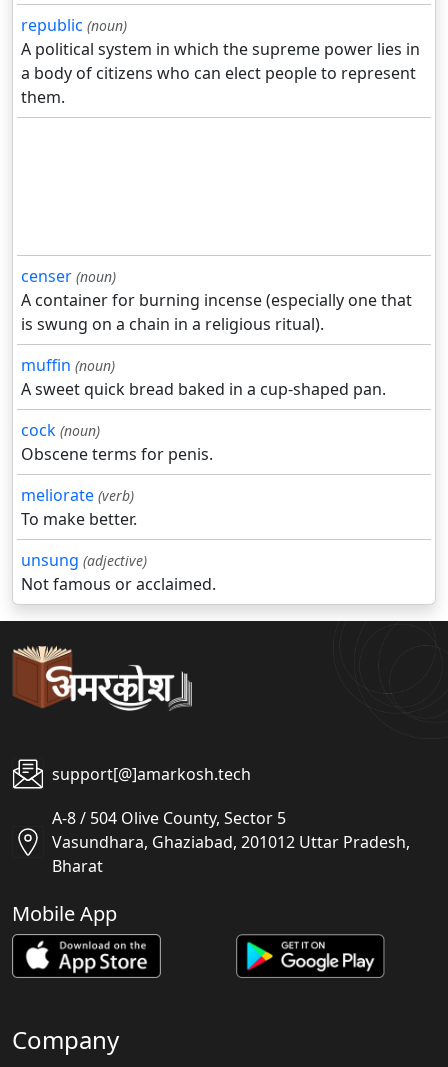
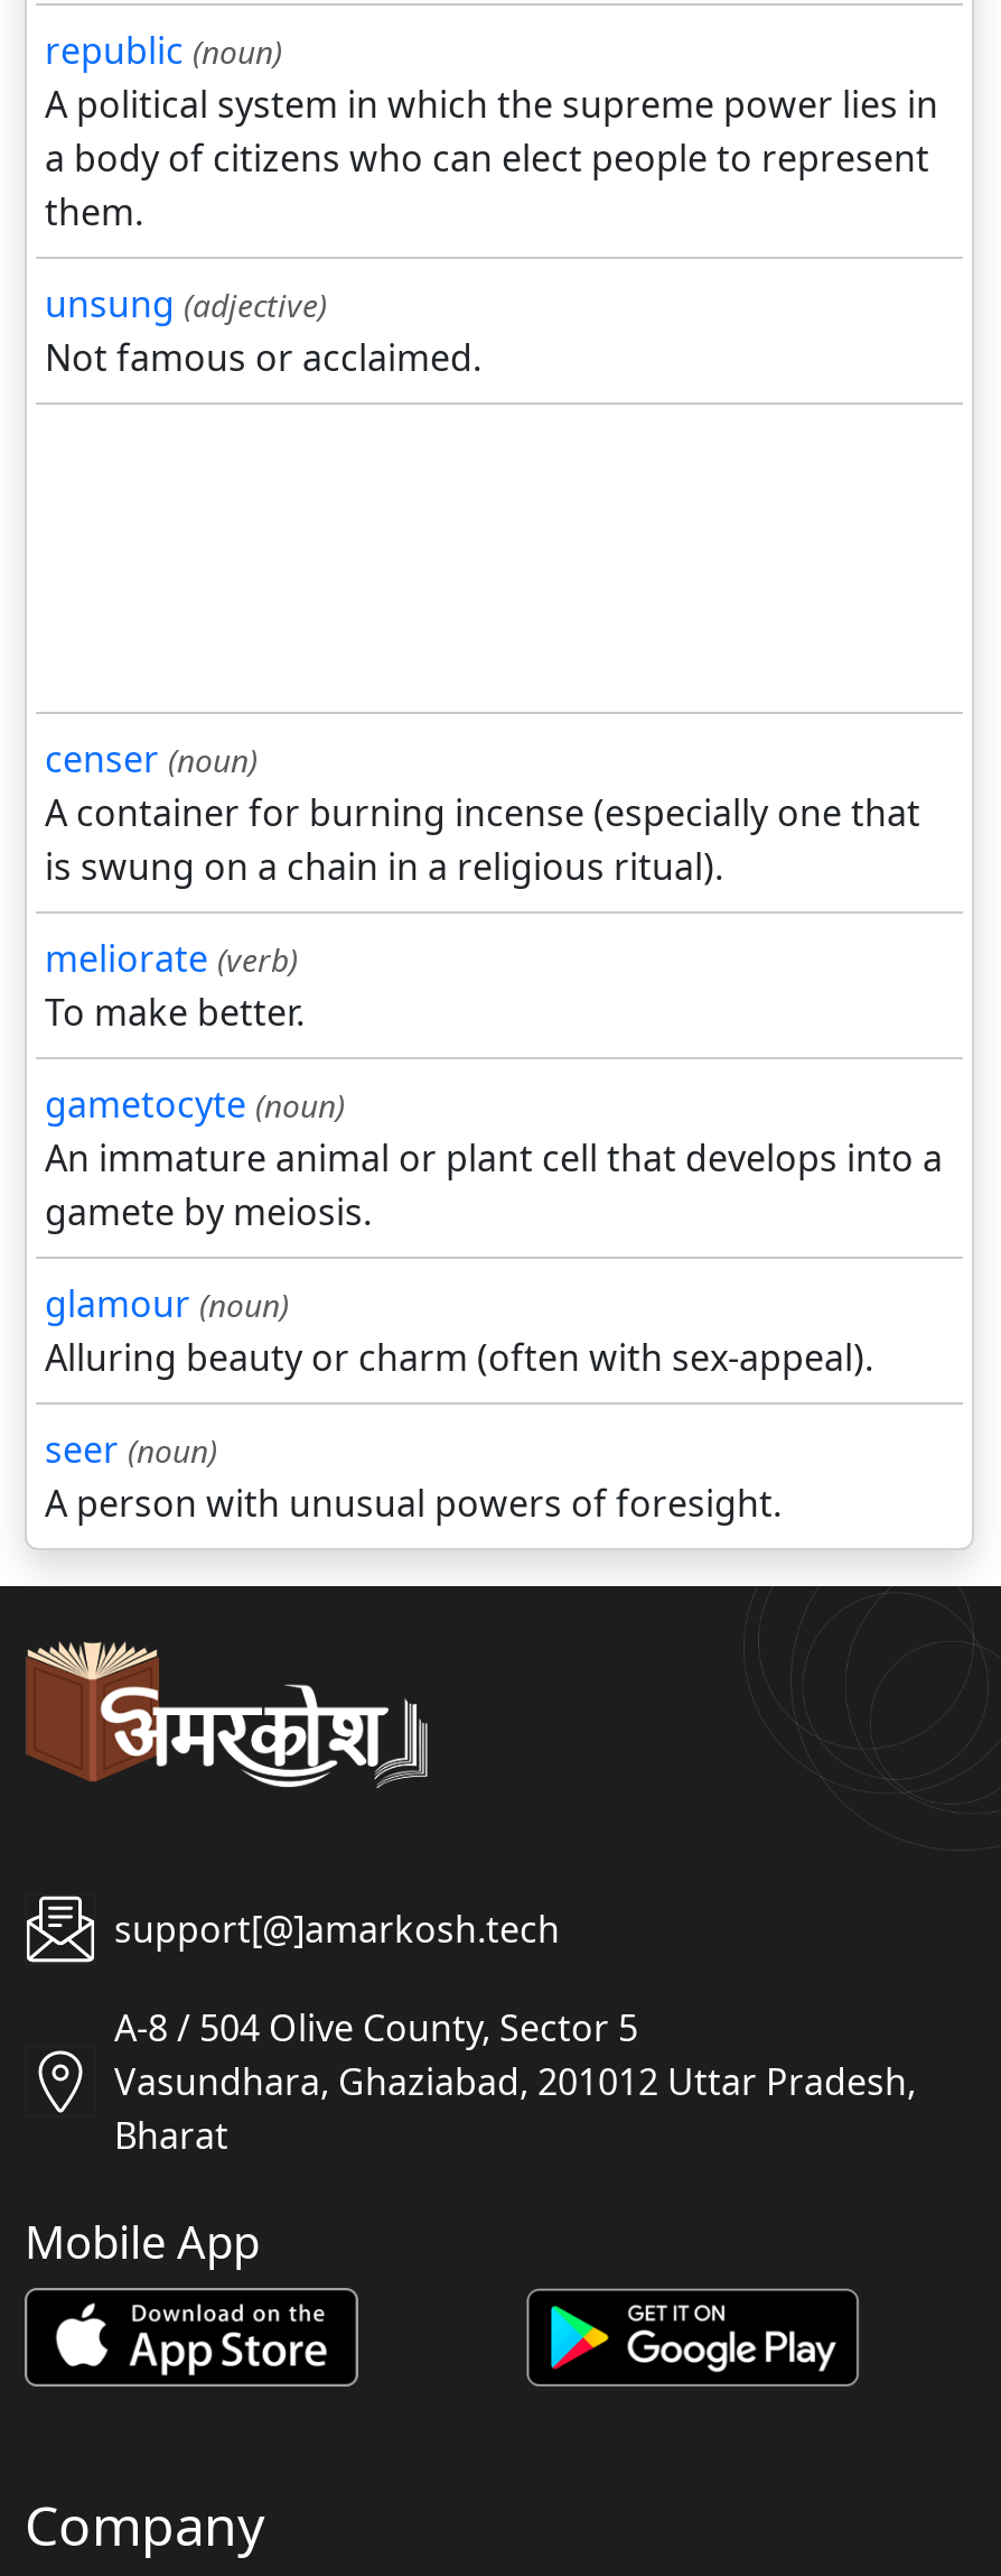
- muffin (noun)
- A sweet quick bread baked in a cup-shaped pan.
- cock (noun)
- Obscene terms for penis.

moved up: meliorate (verb) | To make better.

+ gametocyte (noun)
+ An immature animal or plant cell that develops into a
+ gamete by meiosis.
+ glamour (noun)
+ Alluring beauty or charm (often with sex-appeal).
+ seer (noun)
+ A person with unusual powers of foresight.

moved up: unsung (adjective) | Not famous or acclaimed.
